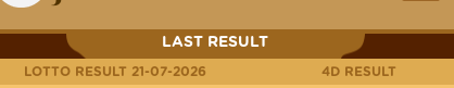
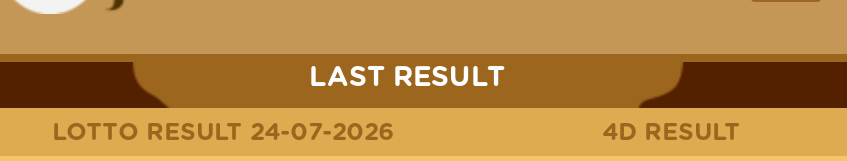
- LOTTO RESULT 21-07-2026
+ LOTTO RESULT 24-07-2026
